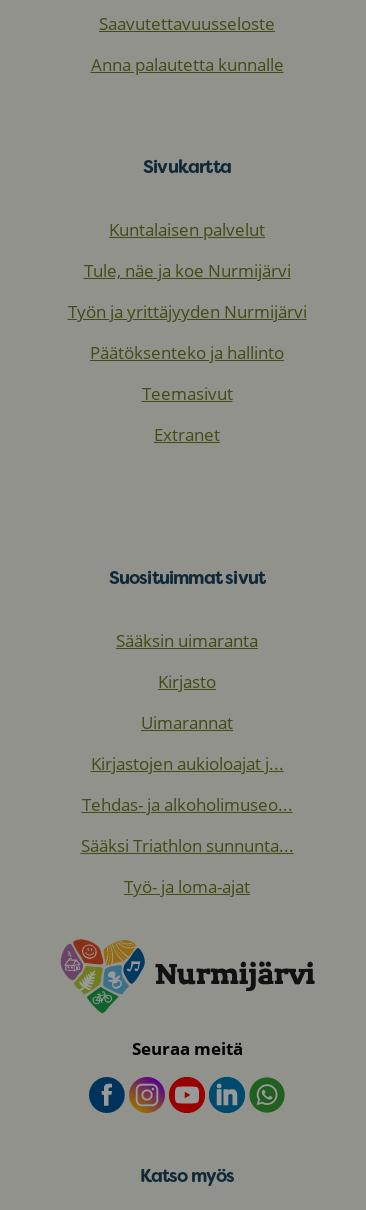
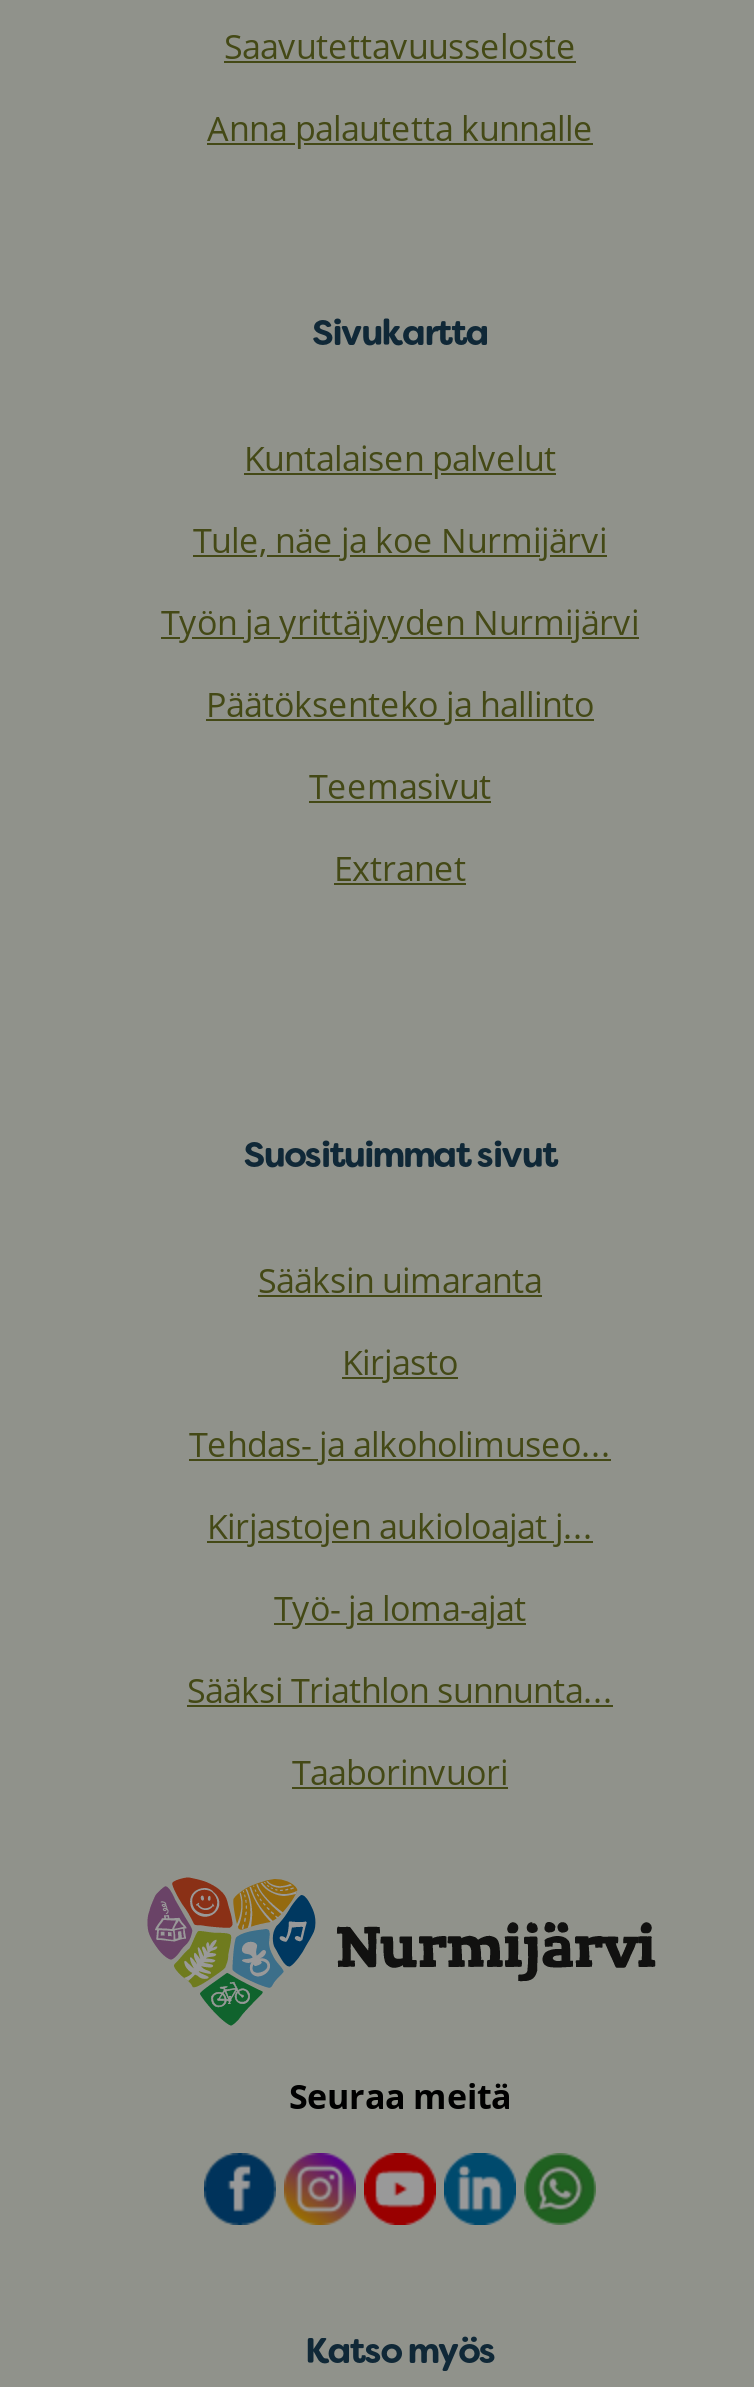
- Uimarannat

moved up: Tehdas- ja alkoholimuseo...

+ Taaborinvuori

moved up: Työ- ja loma-ajat
